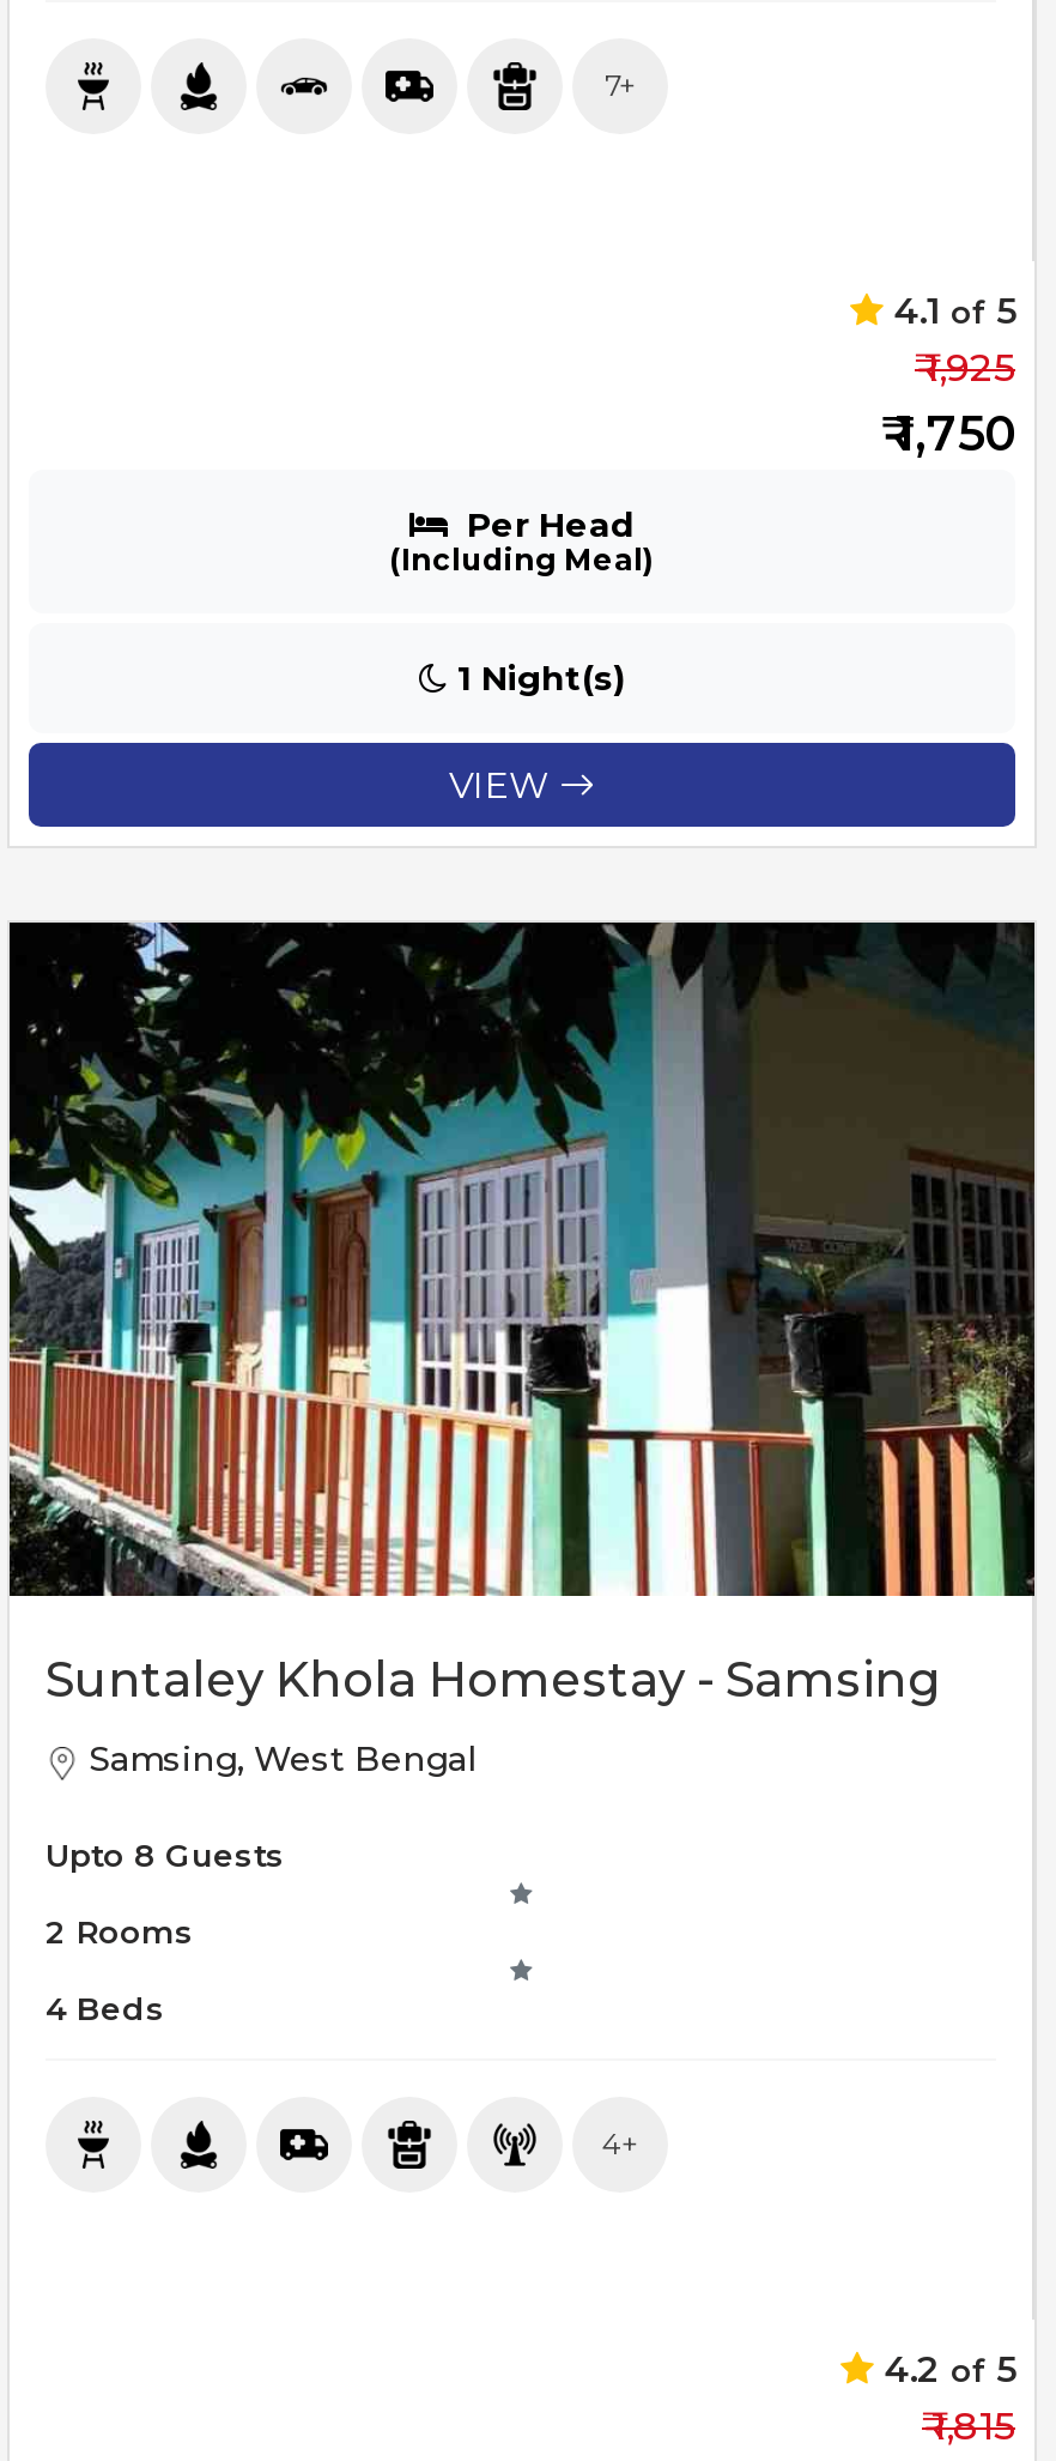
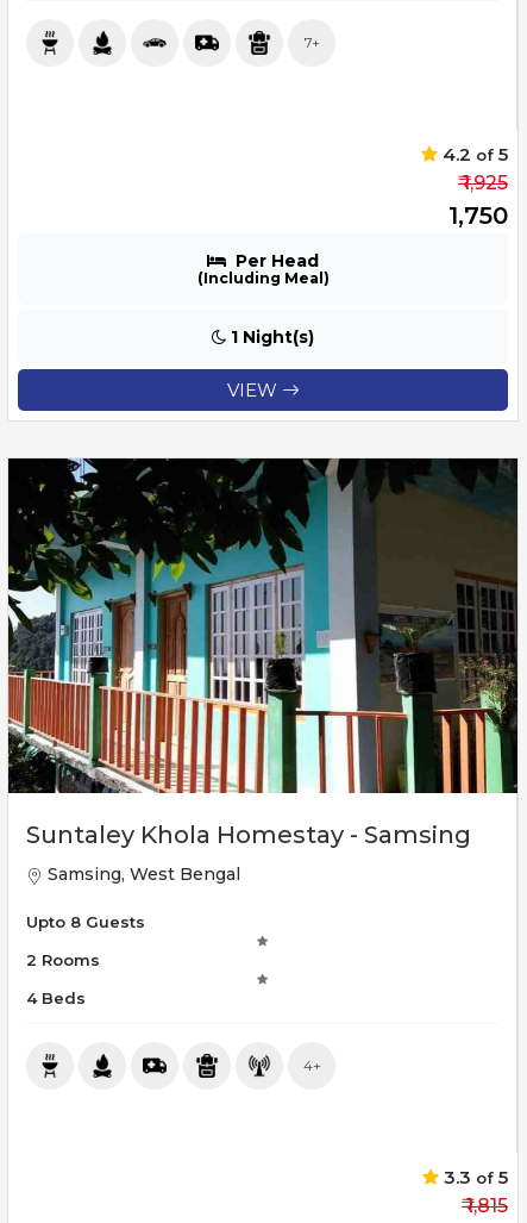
- 4.1 of 5
+ 4.2 of 5

- 4.2 of 5
+ 3.3 of 5
